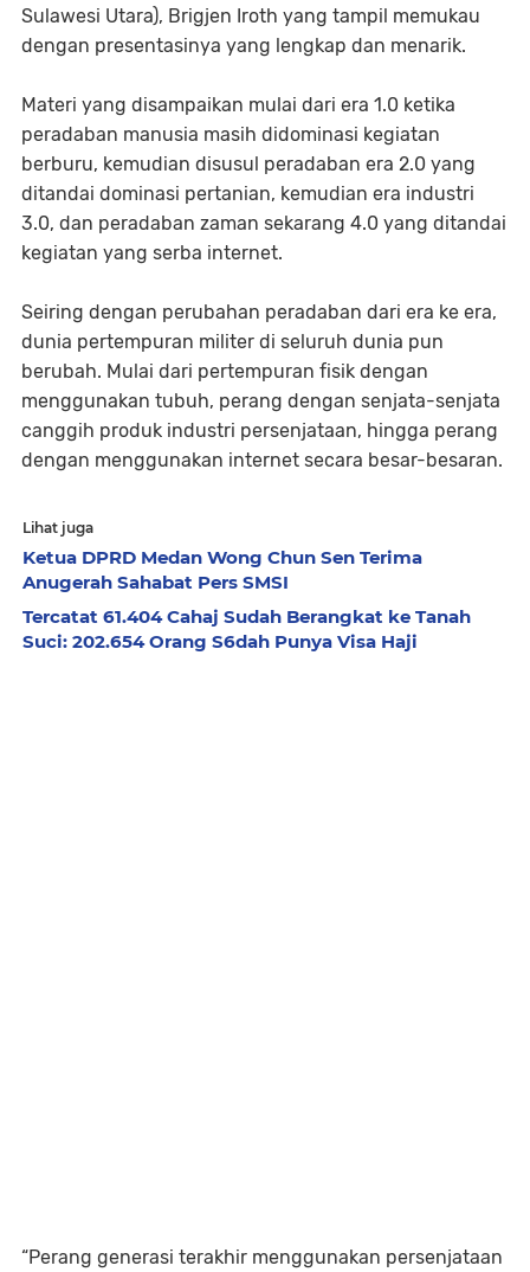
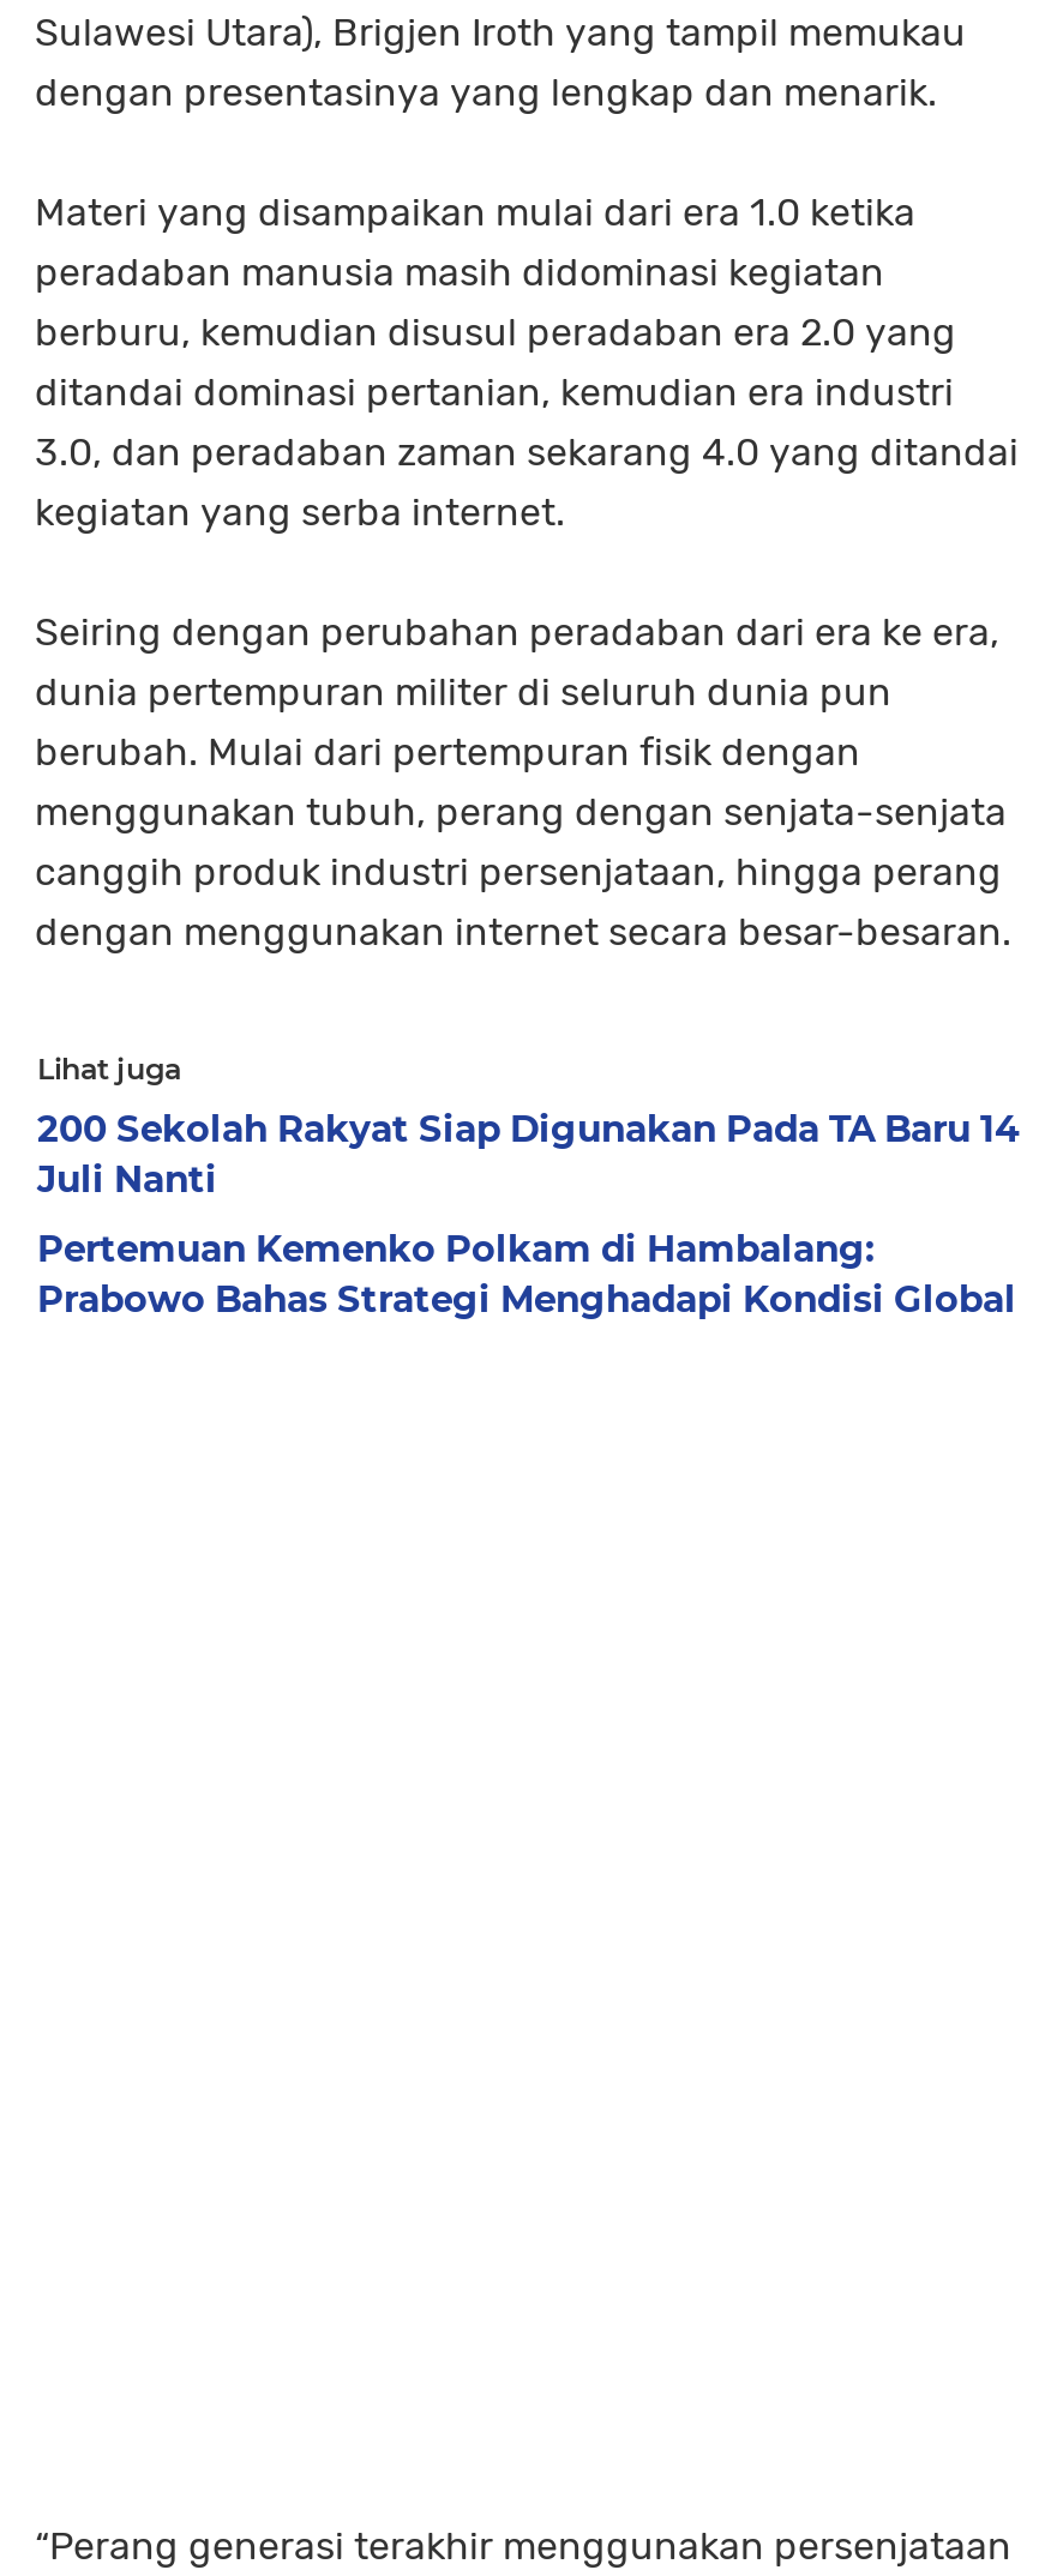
- Ketua DPRD Medan Wong Chun Sen Terima
- Anugerah Sahabat Pers SMSI
+ 200 Sekolah Rakyat Siap Digunakan Pada TA Baru 14
+ Juli Nanti

- Tercatat 61.404 Cahaj Sudah Berangkat ke Tanah
- Suci: 202.654 Orang S6dah Punya Visa Haji
+ Pertemuan Kemenko Polkam di Hambalang:
+ Prabowo Bahas Strategi Menghadapi Kondisi Global
